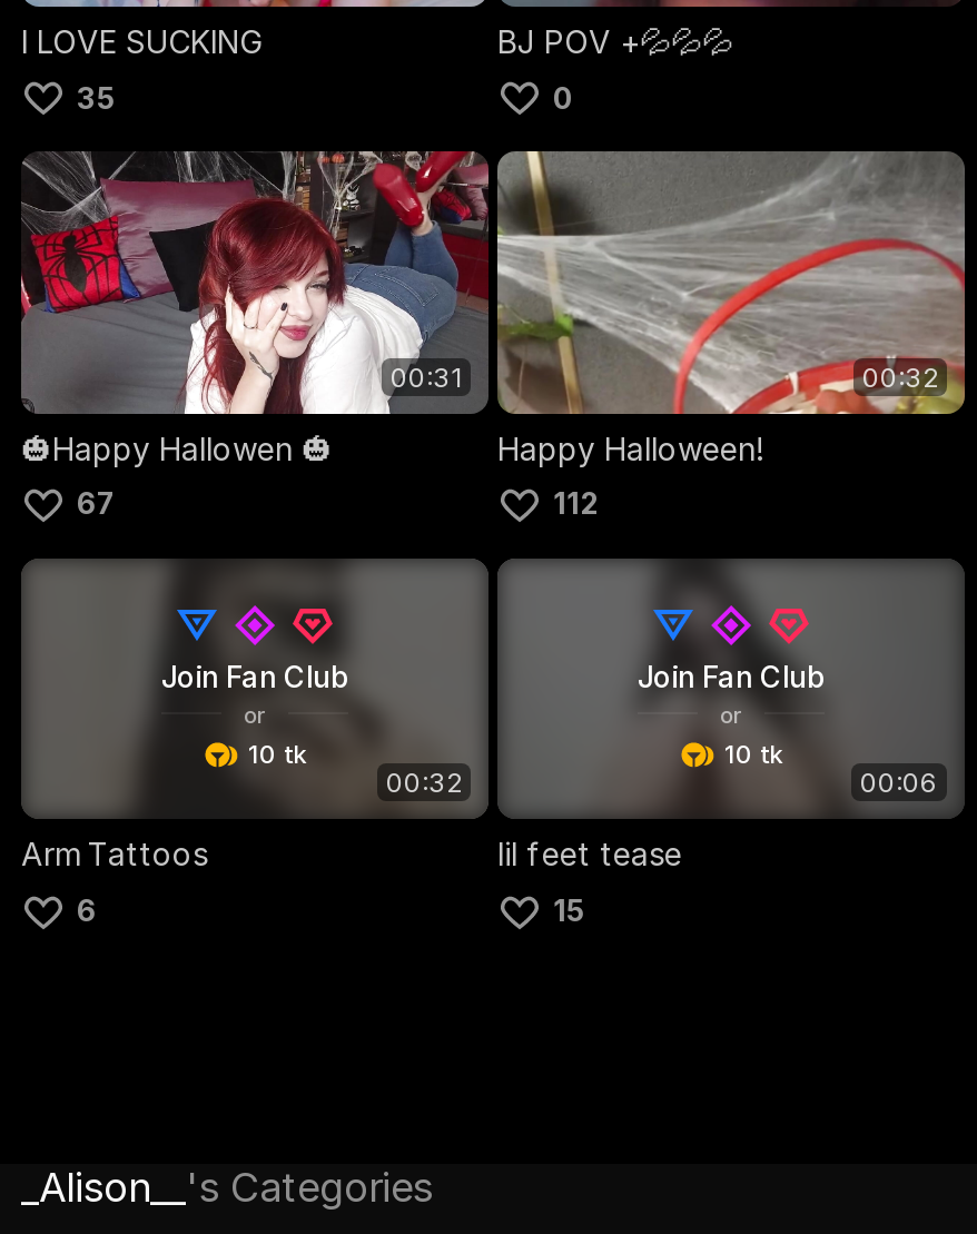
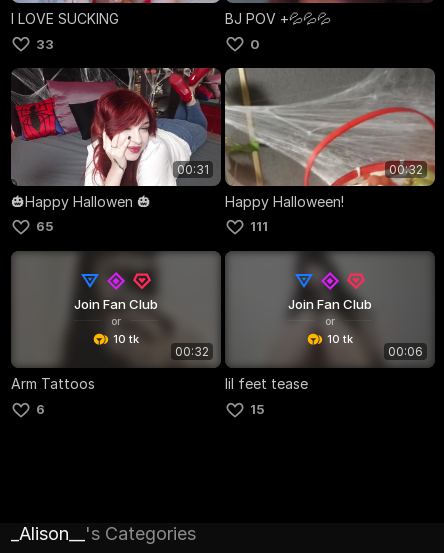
- 35
+ 33

- 67
+ 65

- 112
+ 111
